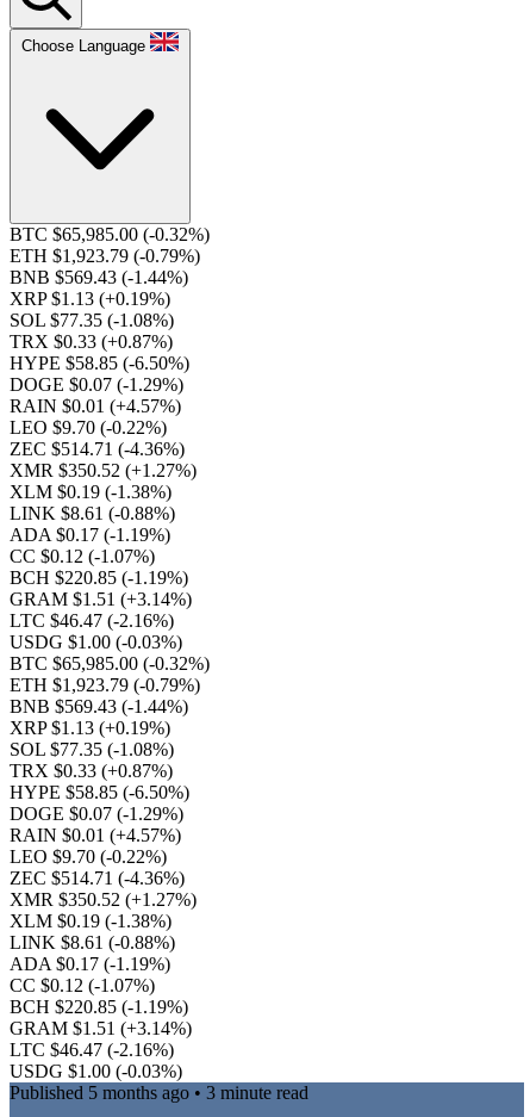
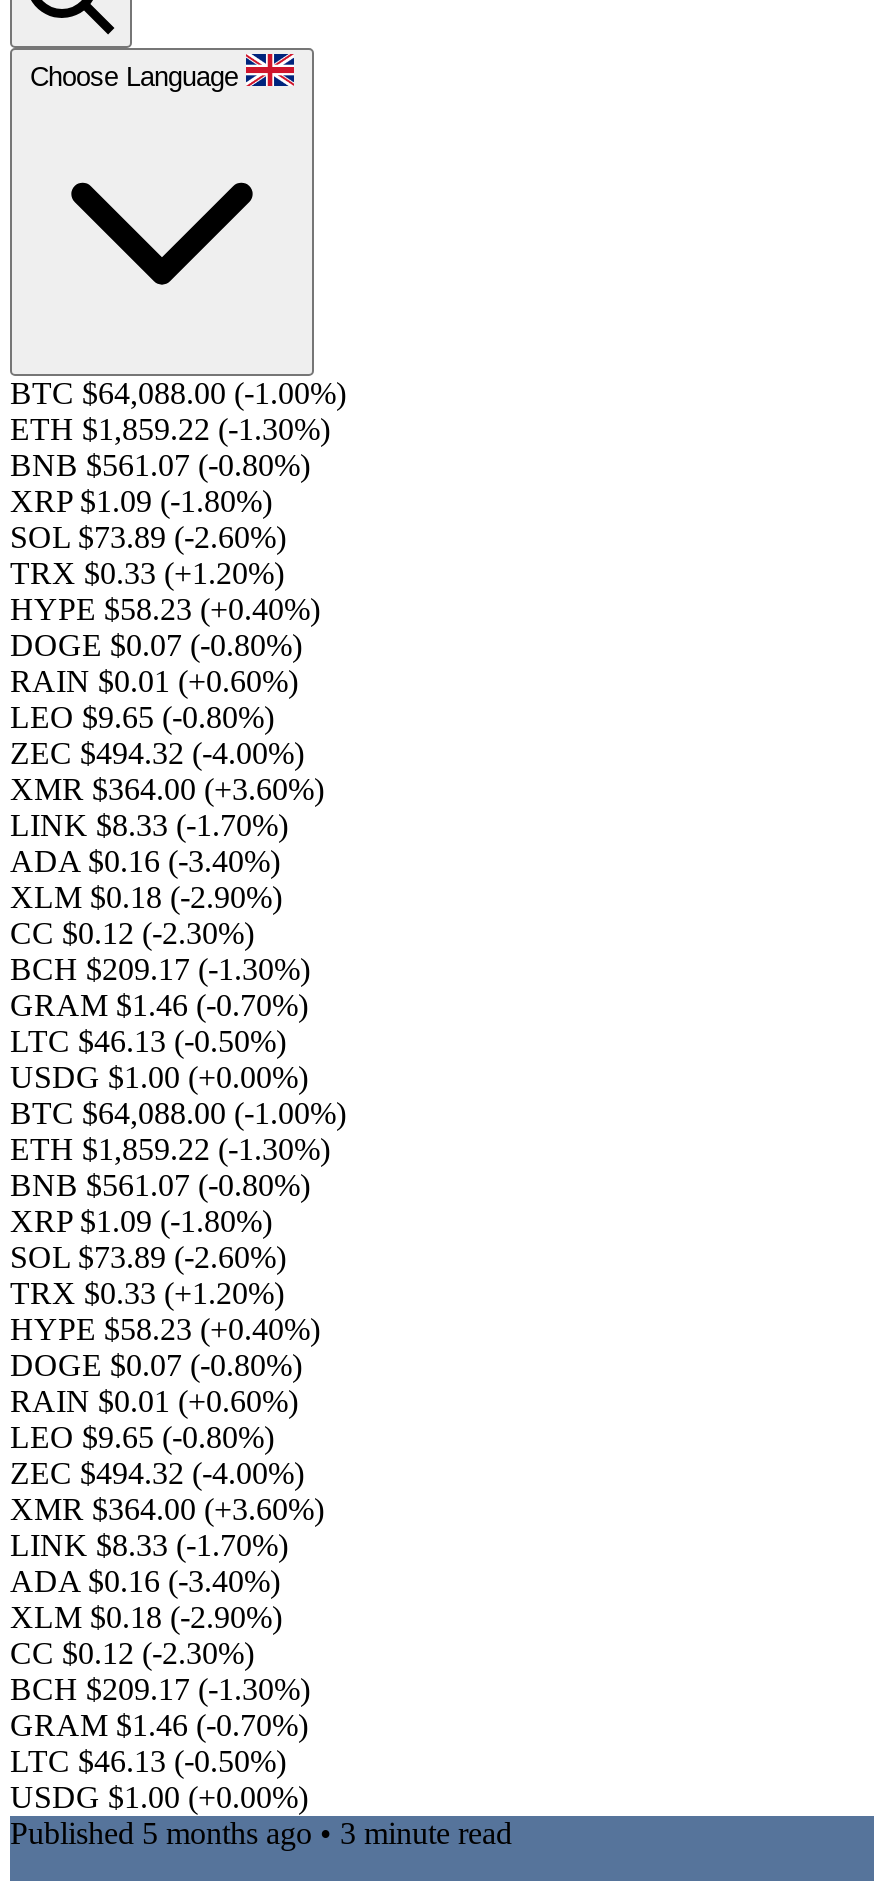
- BTC $65,985.00(-0.32%)
- ETH $1,923.79 (-0.79%)
- BNB $569.43 (-1.44%)
- XRP $1.13 (+0.19%)
- SOL $77.35(-1.08%)
- TRX $0.33 (+0.87%)
- HYPE $58.85 (-6.50%)
- DOGE $0.07 (-1.29%)
- RAIN $0.01 (+4.57%)
- LEO $9.70 (-0.22%)
- ZEC $514.71 (-4.36%)
- XMR $350.52(+1.27%)
- XLM $0.19 (-1.38%)
- LINK $8.61 (-0.88%)
- ADA $0.17 (-1.19%)
- CC $0.12 (-1.07%)
- BCH $220.85 (-1.19%)
- GRAM $1.51 (+3.14%)
- LTC $46.47 (-2.16%)
- USDG $1.00(-0.03%)
- BTC $65,985.00 (-0.32%)
- ETH $1,923.79 (-0.79%)
- BNB $569.43 (-1.44%)
- XRP $1.13 (+0.19%)
- SOL $77.35(-1.08%)
- TRX $0.33 (+0.87%)
- HYPE $58.85 (-6.50%)
- DOGE $0.07 (-1.29%)
- RAIN $0.01 (+4.57%)
- LEO $9.70 (-0.22%)
- ZEC $514.71 (-4.36%)
- XMR $350.52(+1.27%)
- XLM $0.19 (-1.38%)
- LINK $8.61 (-0.88%)
- ADA $0.17 (-1.19%)
- CC $0.12 (-1.07%)
- BCH $220.85 (-1.19%)
- GRAM $1.51 (+3.14%)
- LTC $46.47 (-2.16%)
- USDG $1.00(-0.03%)
+ BTC $64,088.00(-1.00%)
+ ETH $1,859.22 (-1.30%)
+ BNB $561.07 (-0.80%)
+ XRP $1.09 (-1.80%)
+ SOL $73.89(-2.60%)
+ TRX $0.33 (+1.20%)
+ HYPE $58.23 (+0.40%)
+ DOGE $0.07 (-0.80%)
+ RAIN $0.01 (+0.60%)
+ LEO $9.65 (-0.80%)
+ ZEC $494.32 (-4.00%)
+ XMR $364.00(+3.60%)
+ LINK $8.33 (-1.70%)
+ ADA $0.16 (-3.40%)
+ XLM $0.18 (-2.90%)
+ CC $0.12 (-2.30%)
+ BCH $209.17 (-1.30%)
+ GRAM $1.46 (-0.70%)
+ LTC $46.13 (-0.50%)
+ USDG $1.00(+0.00%)
+ BTC $64,088.00 (-1.00%)
+ ETH $1,859.22 (-1.30%)
+ BNB $561.07 (-0.80%)
+ XRP $1.09 (-1.80%)
+ SOL $73.89(-2.60%)
+ TRX $0.33 (+1.20%)
+ HYPE $58.23 (+0.40%)
+ DOGE $0.07 (-0.80%)
+ RAIN $0.01 (+0.60%)
+ LEO $9.65 (-0.80%)
+ ZEC $494.32 (-4.00%)
+ XMR $364.00(+3.60%)
+ LINK $8.33 (-1.70%)
+ ADA $0.16 (-3.40%)
+ XLM $0.18 (-2.90%)
+ CC $0.12 (-2.30%)
+ BCH $209.17 (-1.30%)
+ GRAM $1.46 (-0.70%)
+ LTC $46.13 (-0.50%)
+ USDG $1.00(+0.00%)
